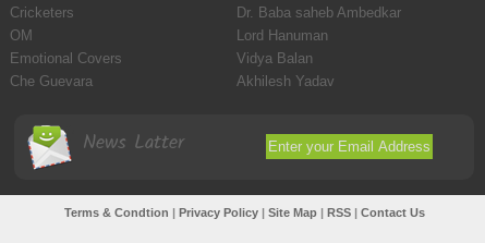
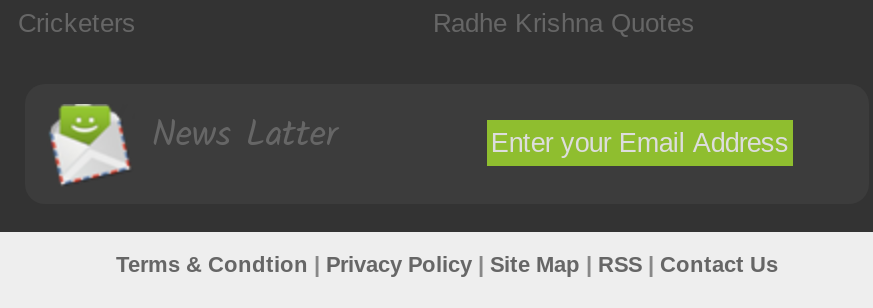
- Dr. Baba saheb Ambedkar
- OM
- Lord Hanuman
- Emotional Covers
- Vidya Balan
- Che Guevara
- Akhilesh Yadav
+ Radhe Krishna Quotes
